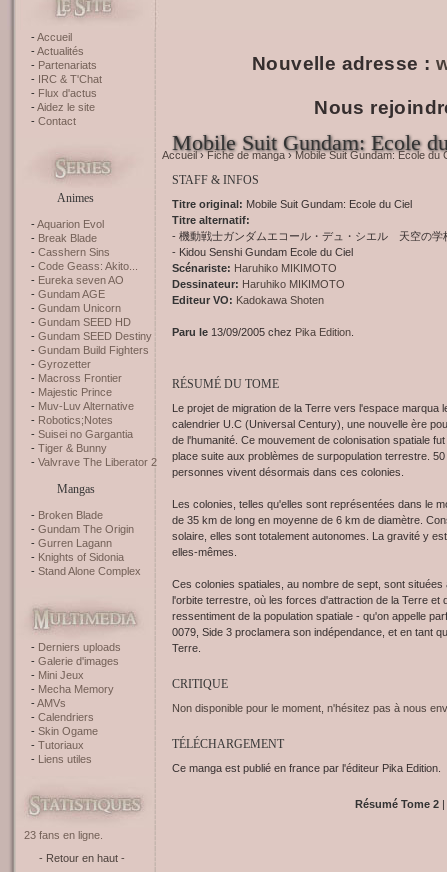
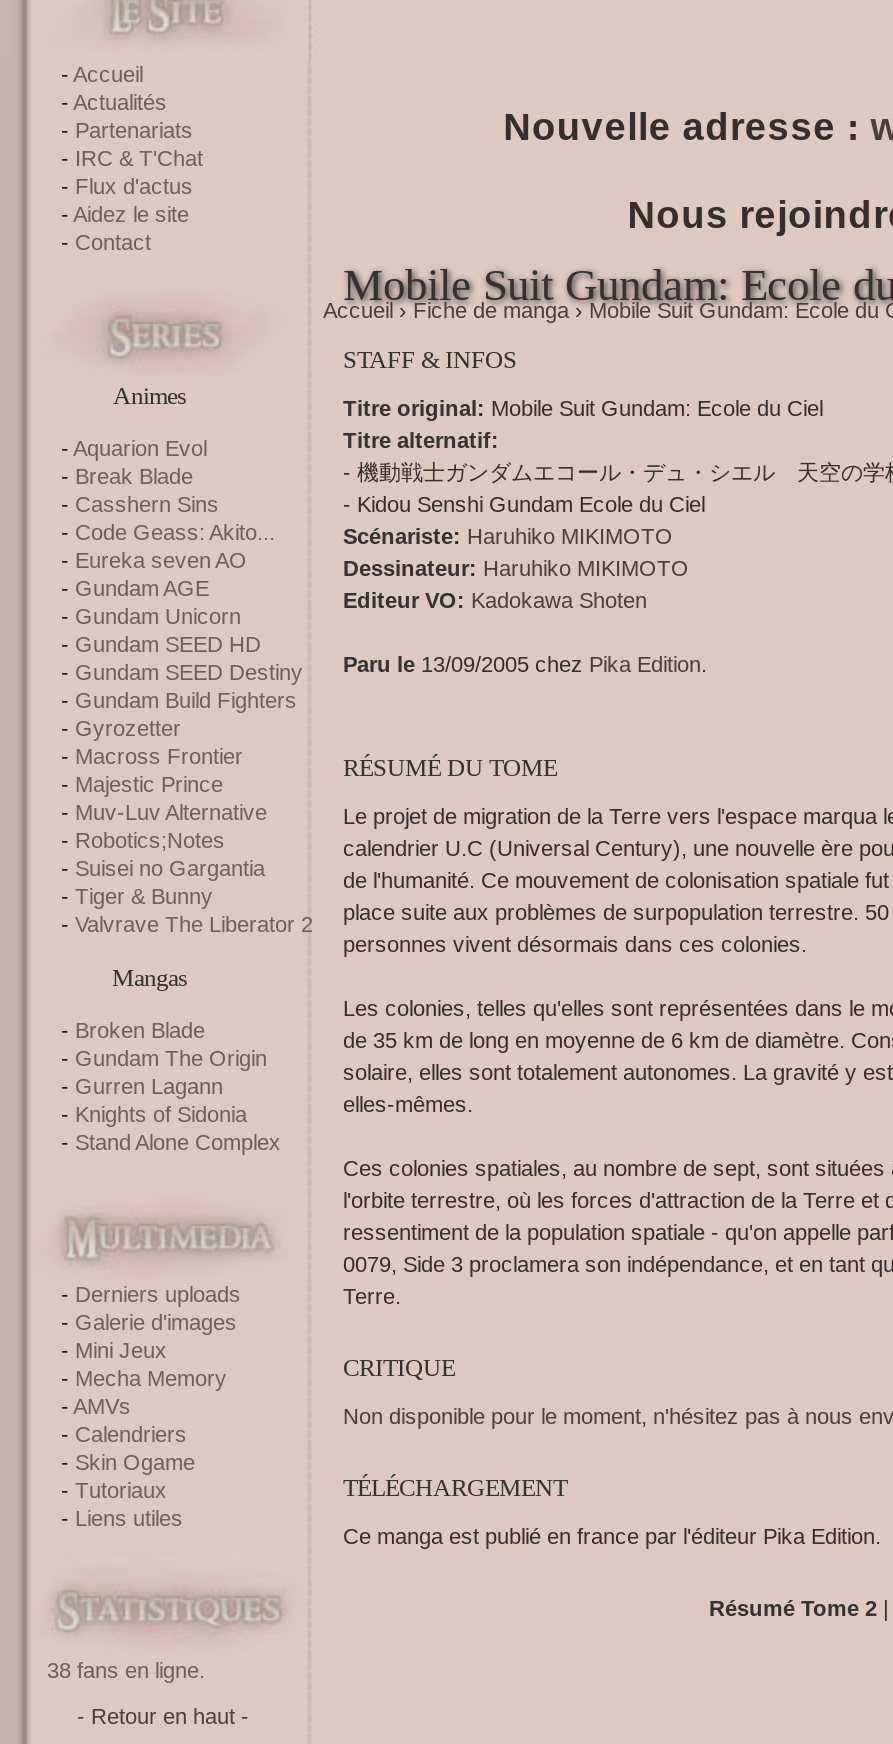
- 23 fans en ligne.
+ 38 fans en ligne.
